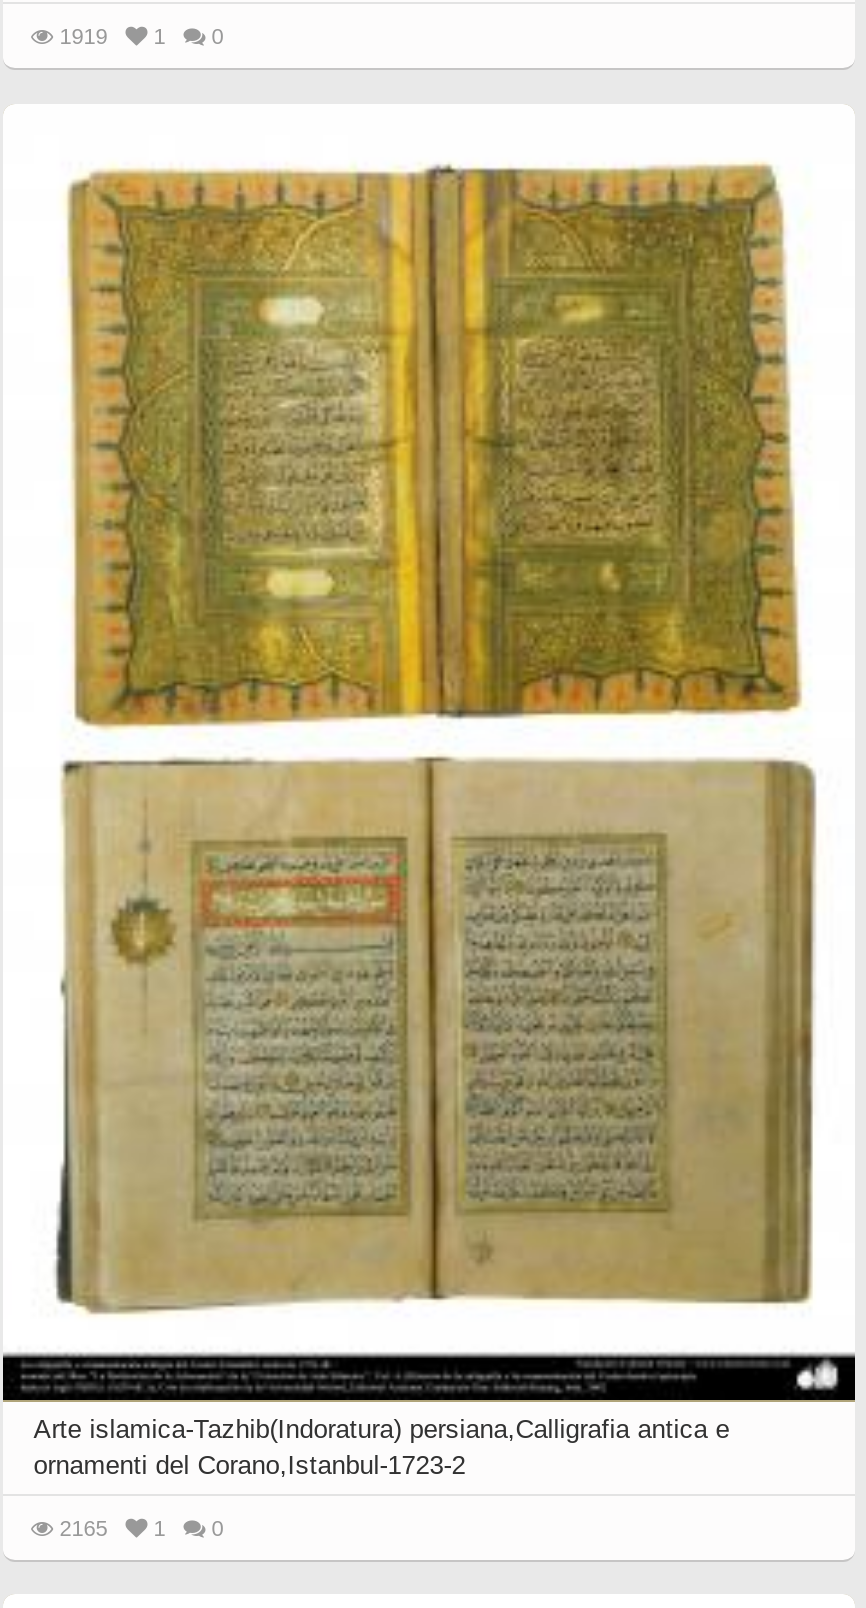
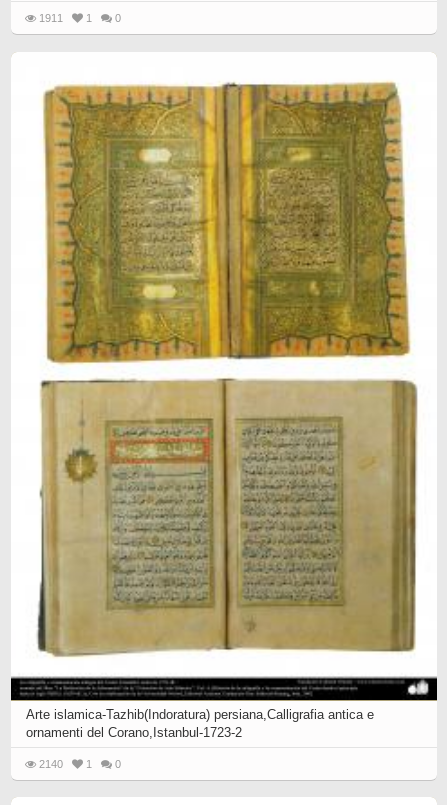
- 1919 1 0
+ 1911 1 0

- 2165 1 0
+ 2140 1 0
